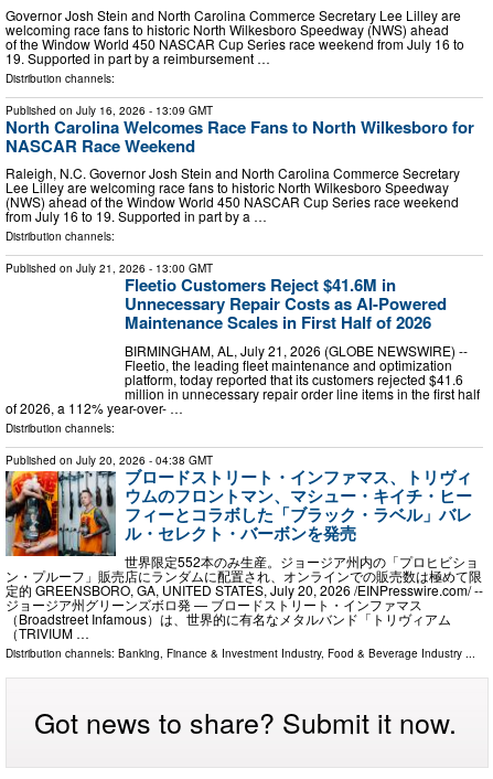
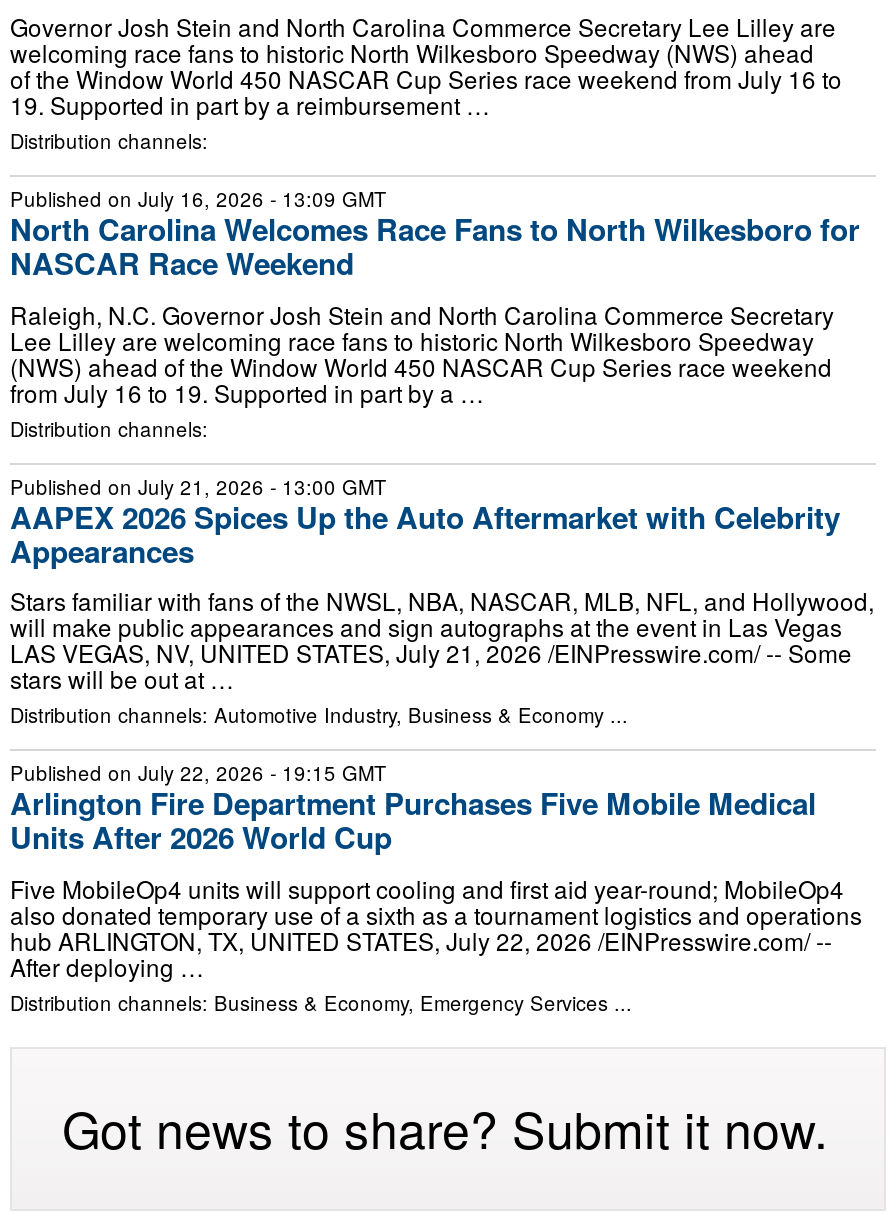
- Fleetio Customers Reject $41.6M in
- Unnecessary Repair Costs as AI-Powered
- Maintenance Scales in First Half of 2026
- BIRMINGHAM, AL, July 21, 2026 (GLOBE NEWSWIRE) --
- Fleetio, the leading fleet maintenance and optimization
- platform, today reported that its customers rejected $41.6
- million in unnecessary repair order line items in the first half
- of 2026, a 112% year-over- …
- Distribution channels:
+ AAPEX 2026 Spices Up the Auto Aftermarket with Celebrity
+ Appearances
+ Stars familiar with fans of the NWSL, NBA, NASCAR, MLB, NFL, and Hollywood,
+ will make public appearances and sign autographs at the event in Las Vegas
+ LAS VEGAS, NV, UNITED STATES, July 21, 2026 /EINPresswire.com/ -- Some
+ stars will be out at …
+ Distribution channels: Automotive Industry, Business & Economy...

- Published on July 20, 2026 - 04:38 GMT
- ブロードストリート・インファマス、トリヴィ
- ウムのフロントマン、マシュー・キイチ・ヒー
- フィーとコラボした「ブラック・ラベル」バレ
- ル・セレクト・バーボンを発売
- 世界限定552本のみ生産。ジョージア州内の「プロヒビショ
- ン・プルーフ」販売店にランダムに配置され、オンラインでの販売数は極めて限
- 定的 GREENSBORO, GA, UNITED STATES, July 20, 2026 /EINPresswire.com/ --
- ジョージア州グリーンズボロ発 — ブロードストリート・インファマス
- （Broadstreet Infamous）は、世界的に有名なメタルバンド「トリヴィアム
- （TRIVIUM …
- Distribution channels: Banking, Finance & Investment Industry, Food & Beverage Industry...
+ Published on July 22, 2026 - 19:15 GMT
+ Arlington Fire Department Purchases Five Mobile Medical
+ Units After 2026 World Cup
+ Five MobileOp4 units will support cooling and first aid year-round; MobileOp4
+ also donated temporary use of a sixth as a tournament logistics and operations
+ hub ARLINGTON, TX, UNITED STATES, July 22, 2026 /EINPresswire.com/ --
+ After deploying …
+ Distribution channels: Business & Economy, Emergency Services...
